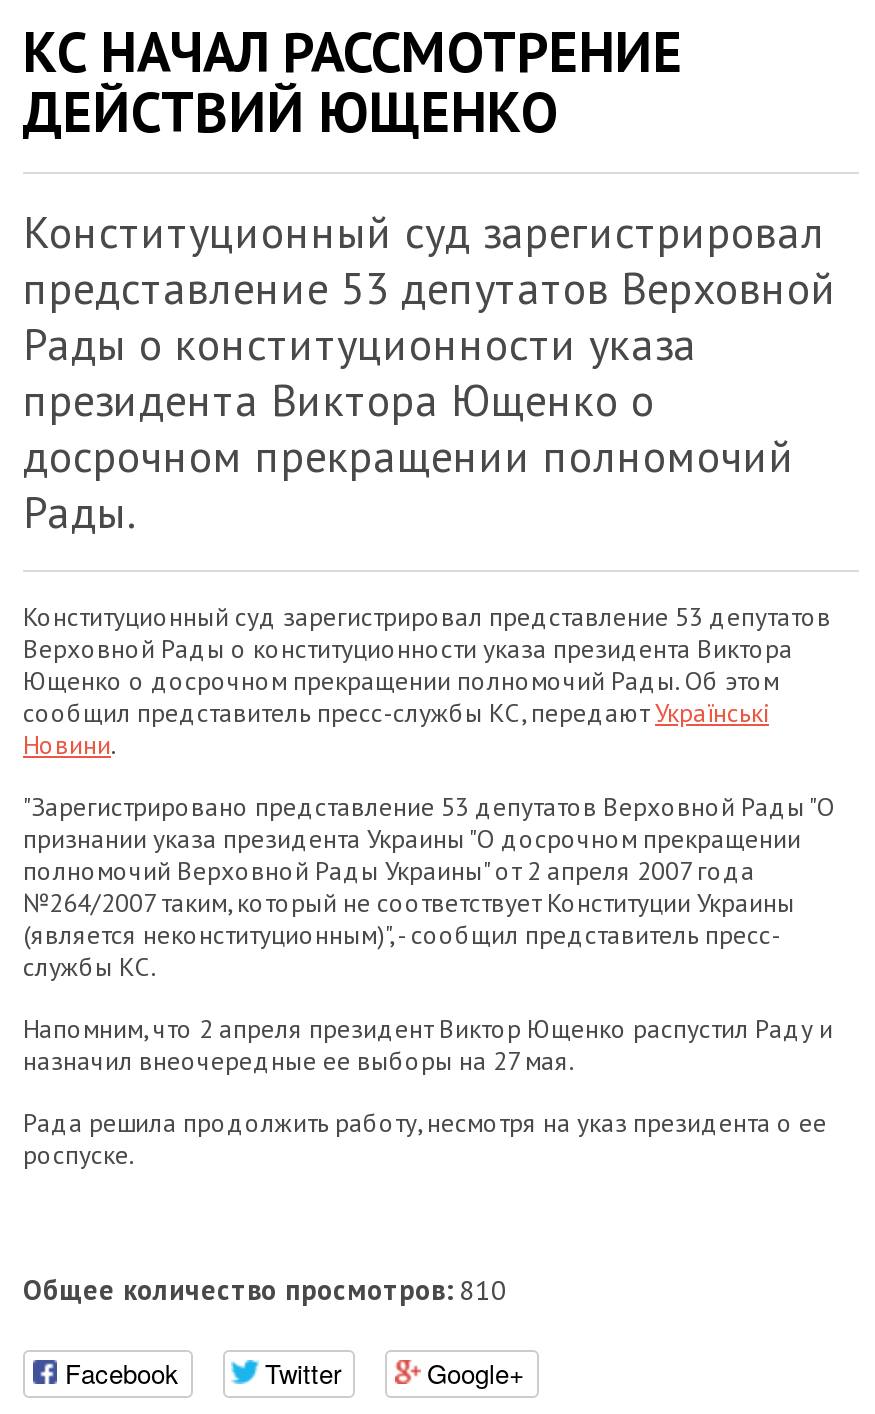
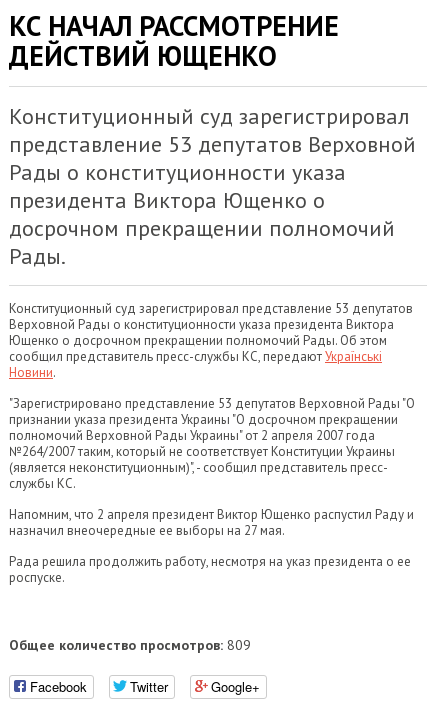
- Общее количество просмотров: 810
+ Общее количество просмотров: 809
